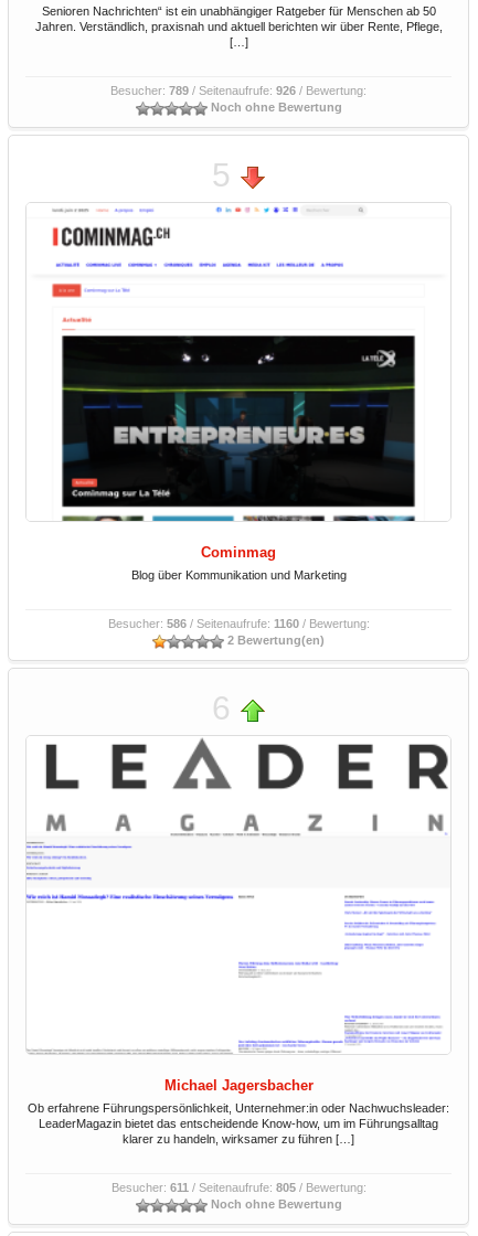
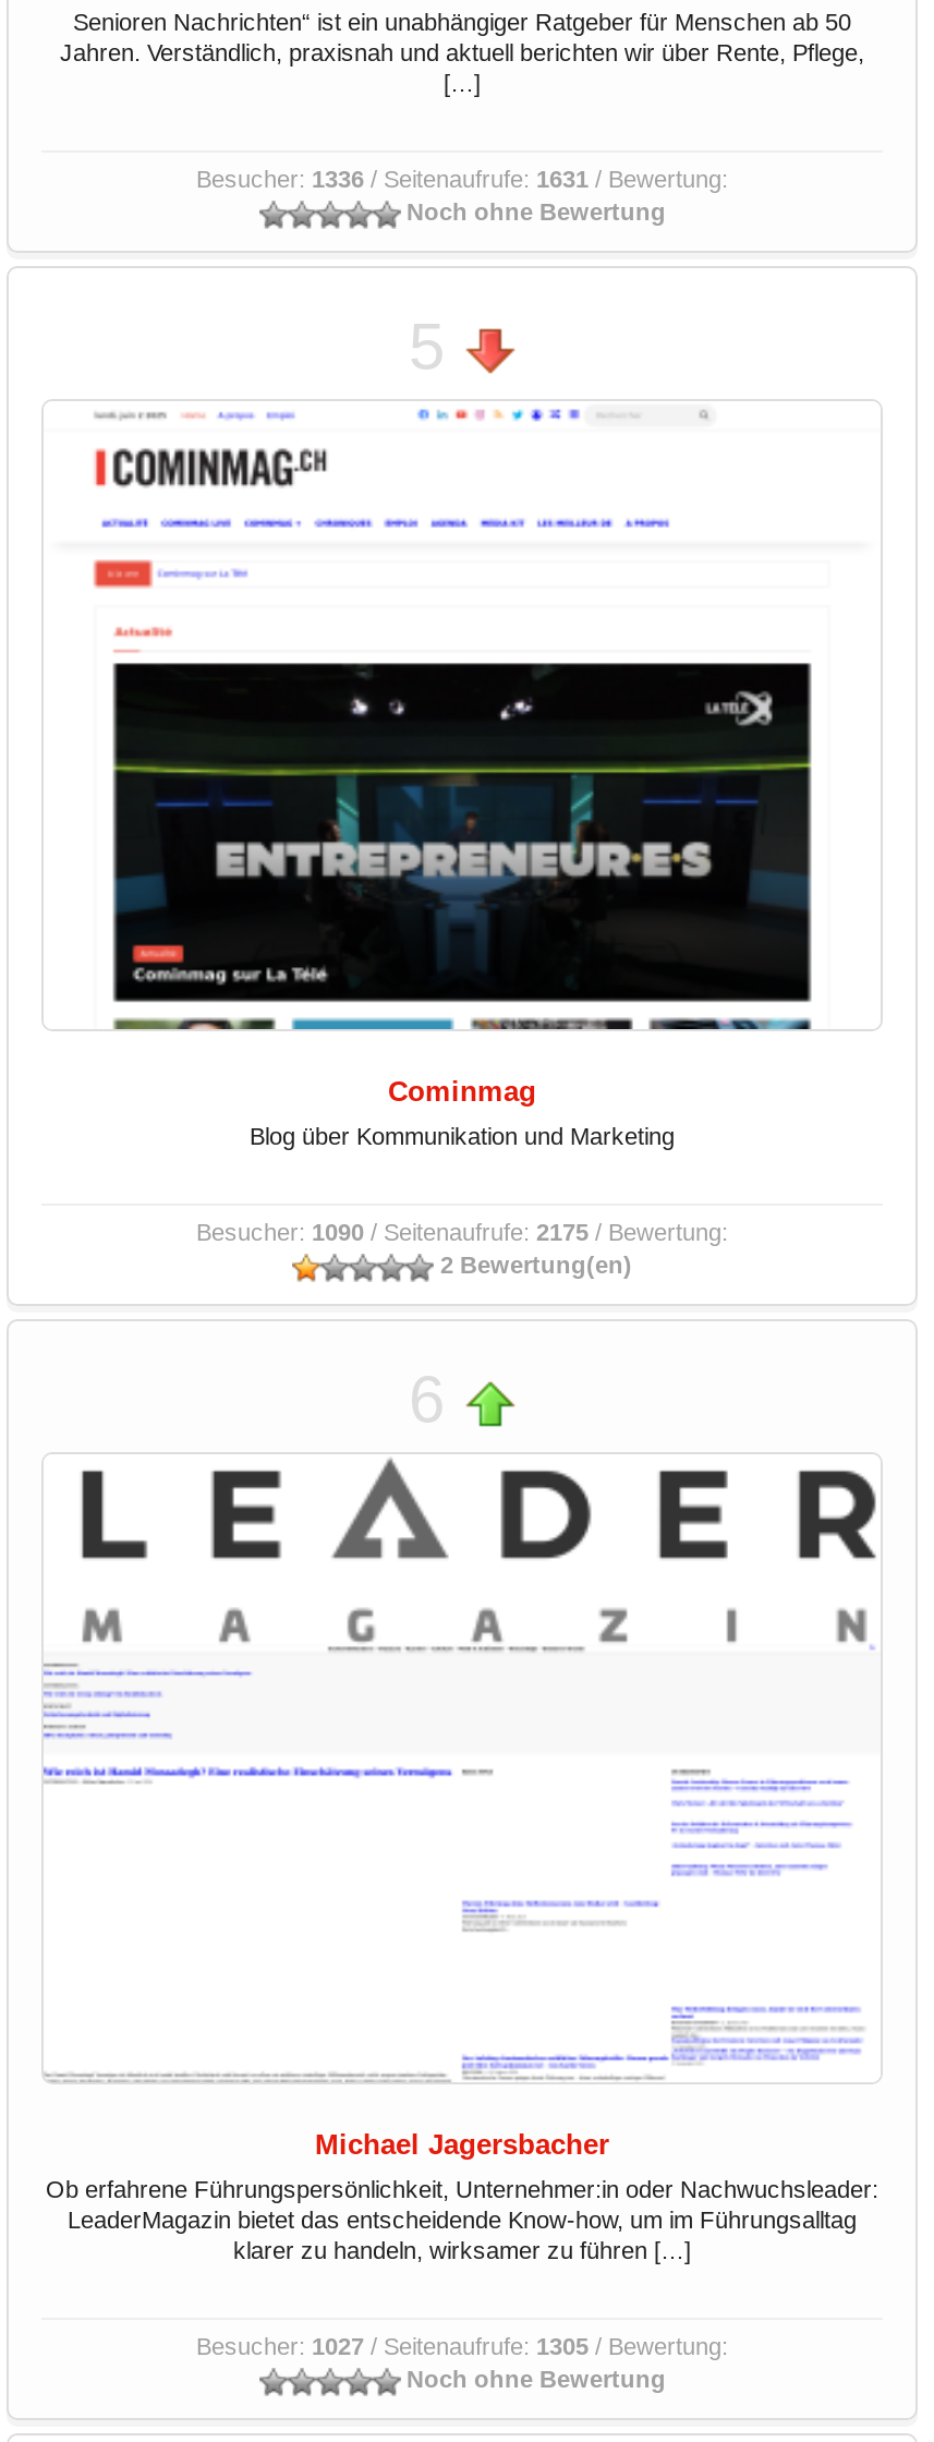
- Besucher: 789 / Seitenaufrufe: 926 / Bewertung:
+ Besucher: 1336 / Seitenaufrufe: 1631 / Bewertung:

- Besucher: 586 / Seitenaufrufe: 1160 / Bewertung:
+ Besucher: 1090 / Seitenaufrufe: 2175 / Bewertung:

- Besucher: 611 / Seitenaufrufe: 805 / Bewertung:
+ Besucher: 1027 / Seitenaufrufe: 1305 / Bewertung:
